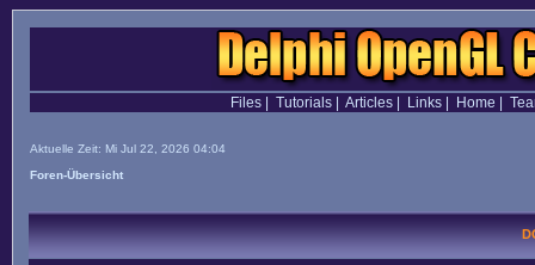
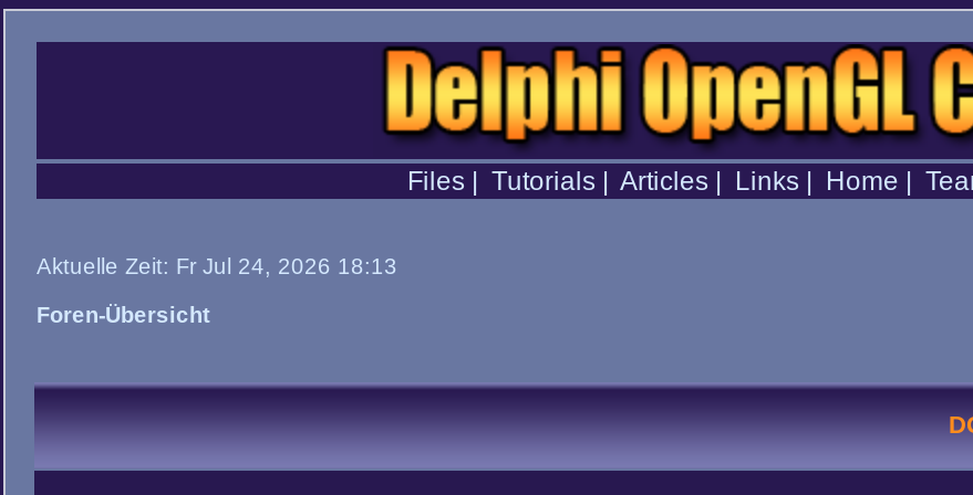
- Aktuelle Zeit: Mi Jul 22, 2026 04:04
+ Aktuelle Zeit: Fr Jul 24, 2026 18:13
